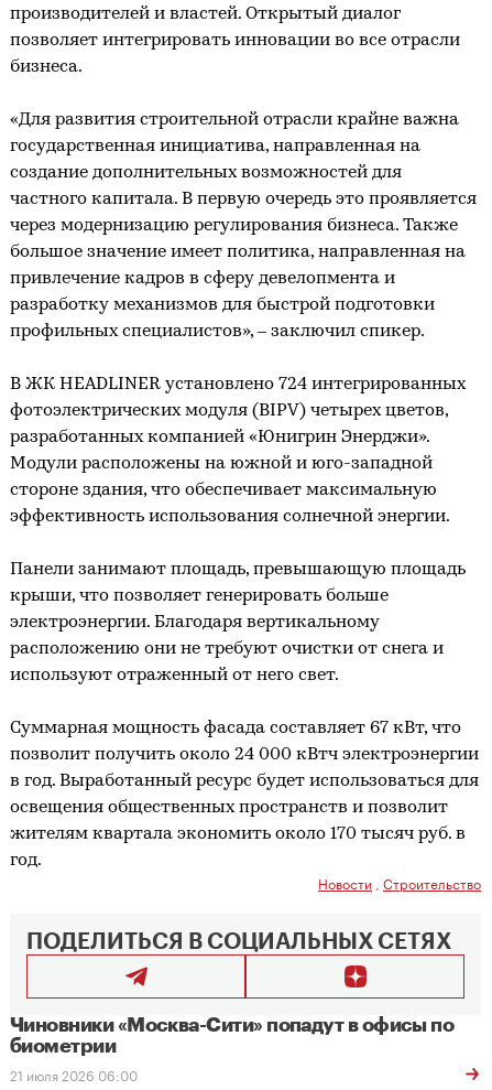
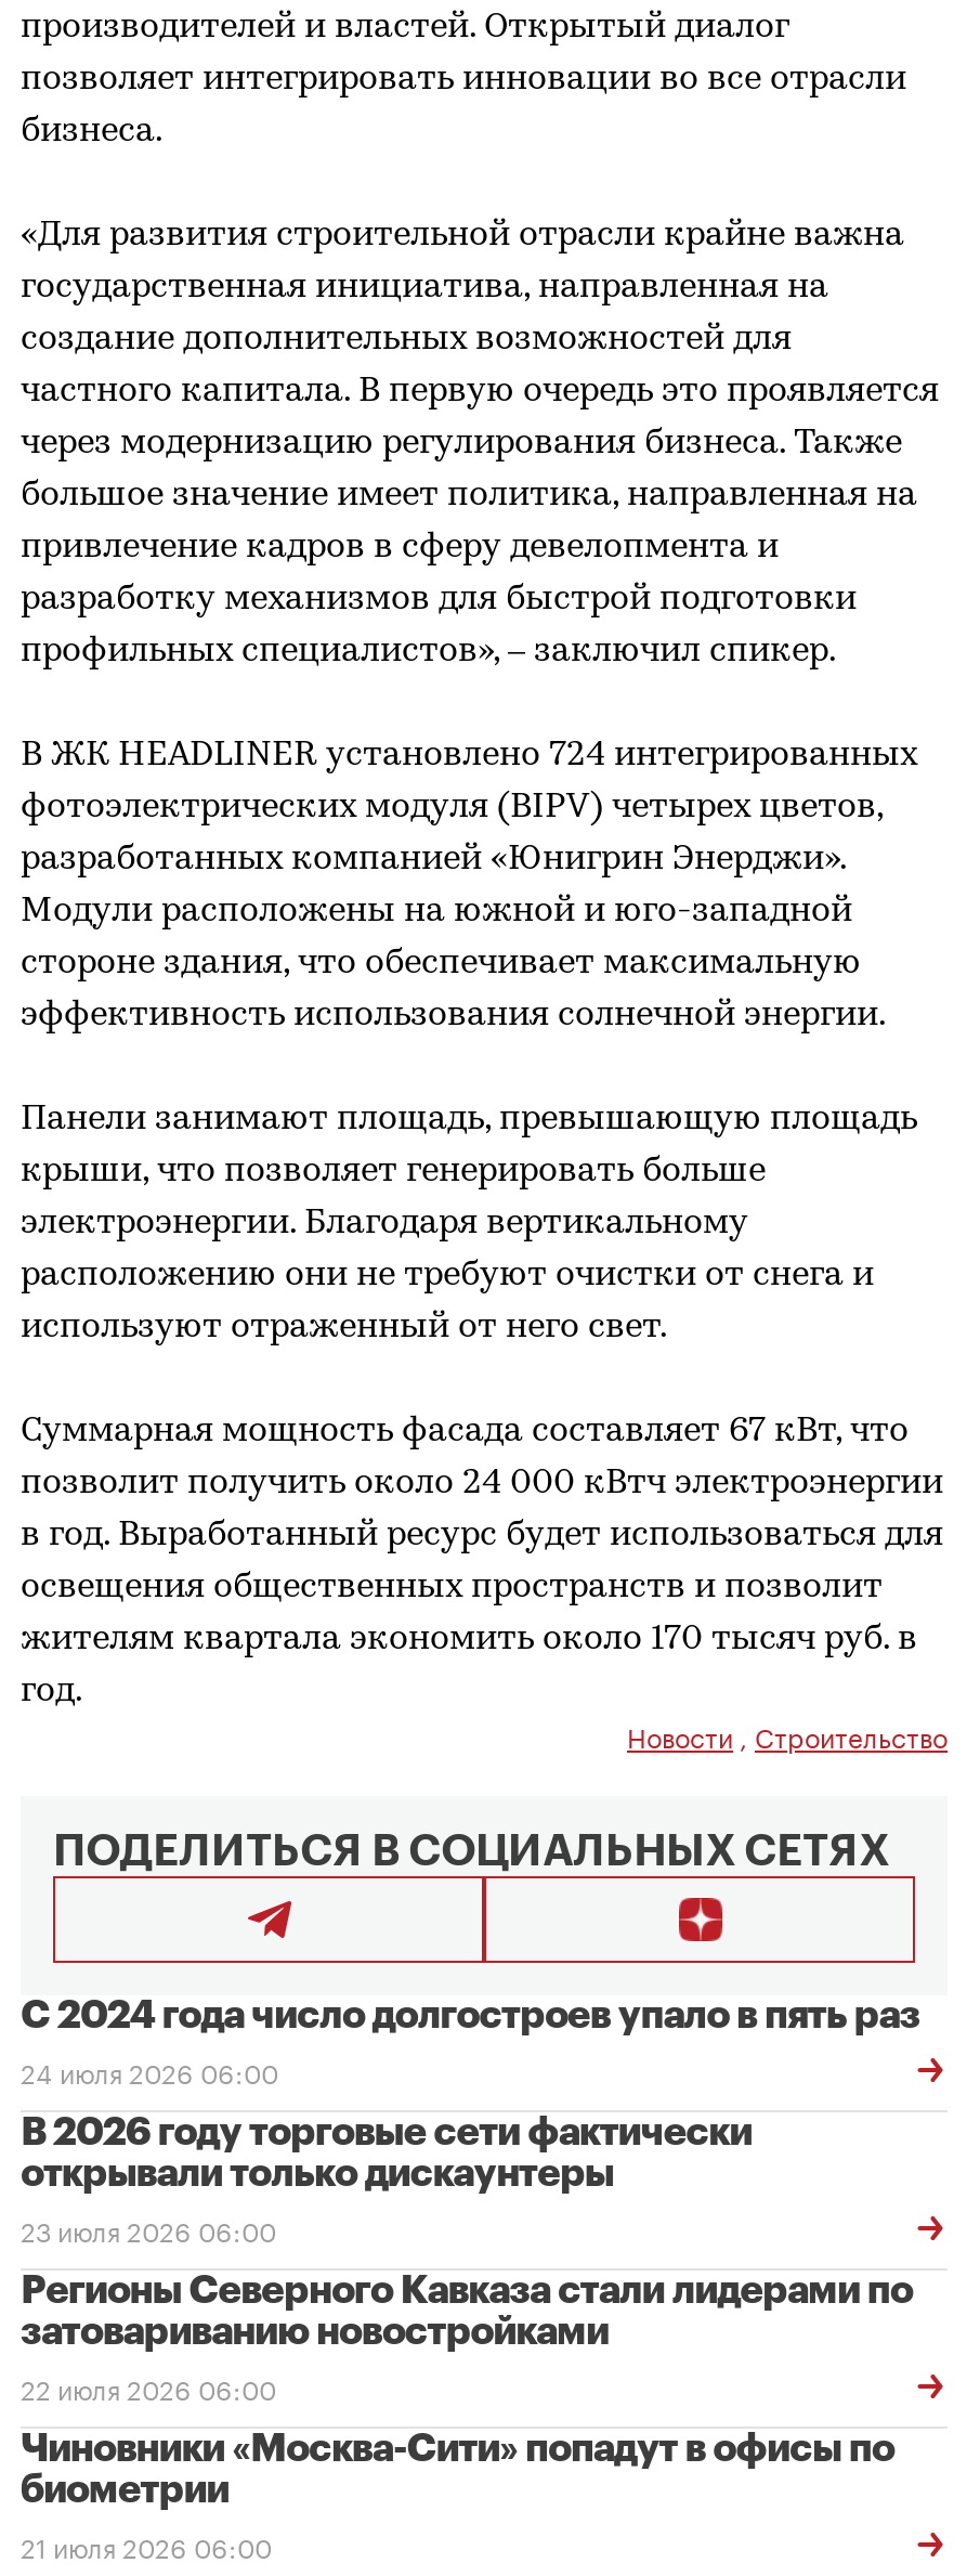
+ С 2024 года число долгостроев упало в пять раз
+ 24 июля 2026 06:00
+ В 2026 году торговые сети фактически
+ открывали только дискаунтеры
+ 23 июля 2026 06:00
+ Регионы Северного Кавказа стали лидерами по
+ затовариванию новостройками
+ 22 июля 2026 06:00
